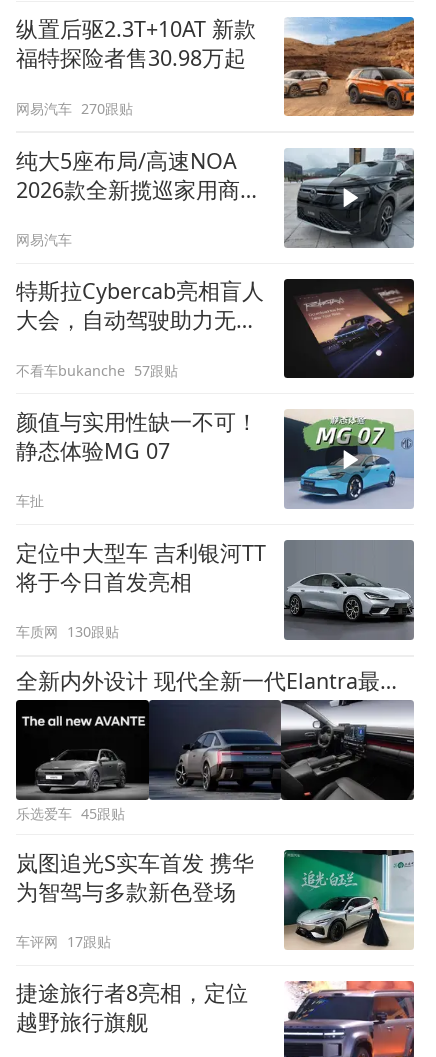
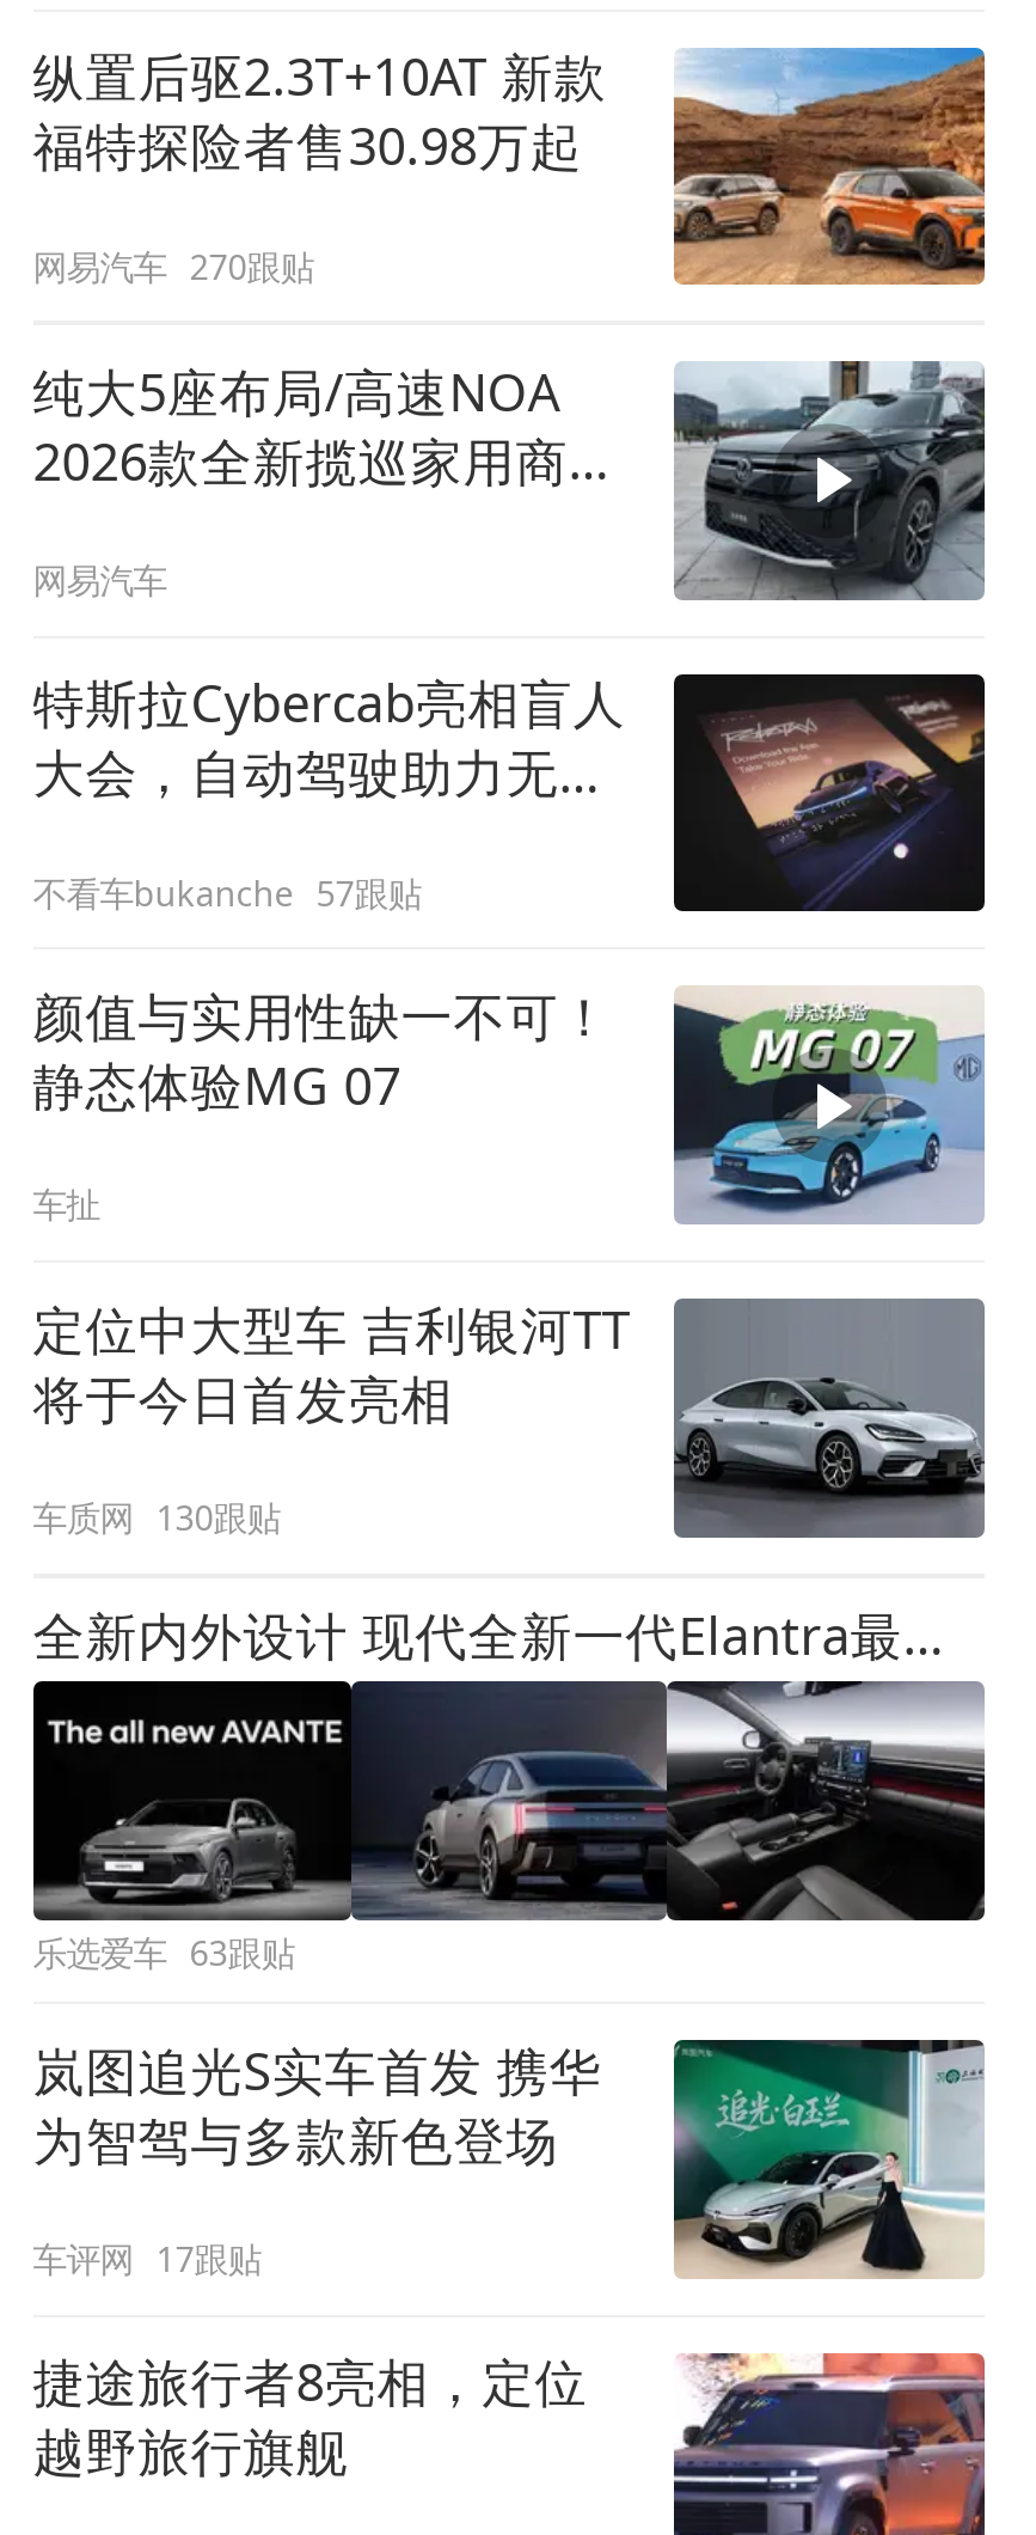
- 乐选爱车 45跟贴
+ 乐选爱车 63跟贴
